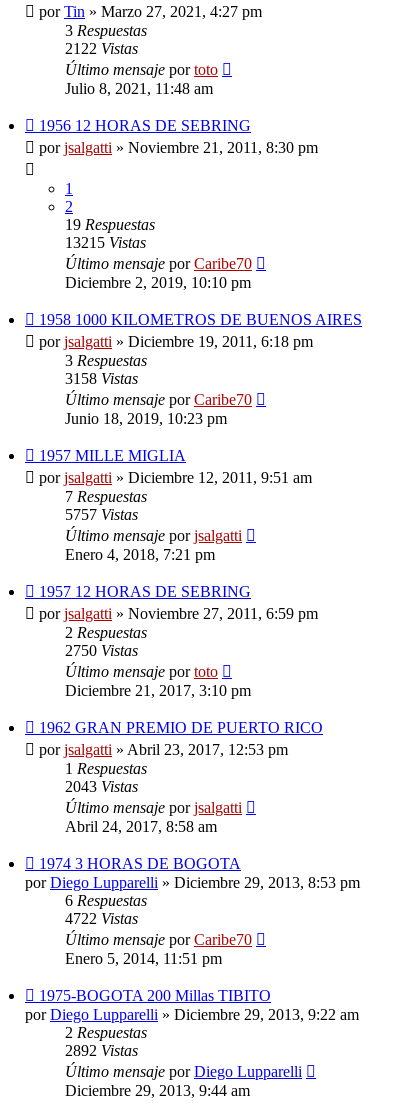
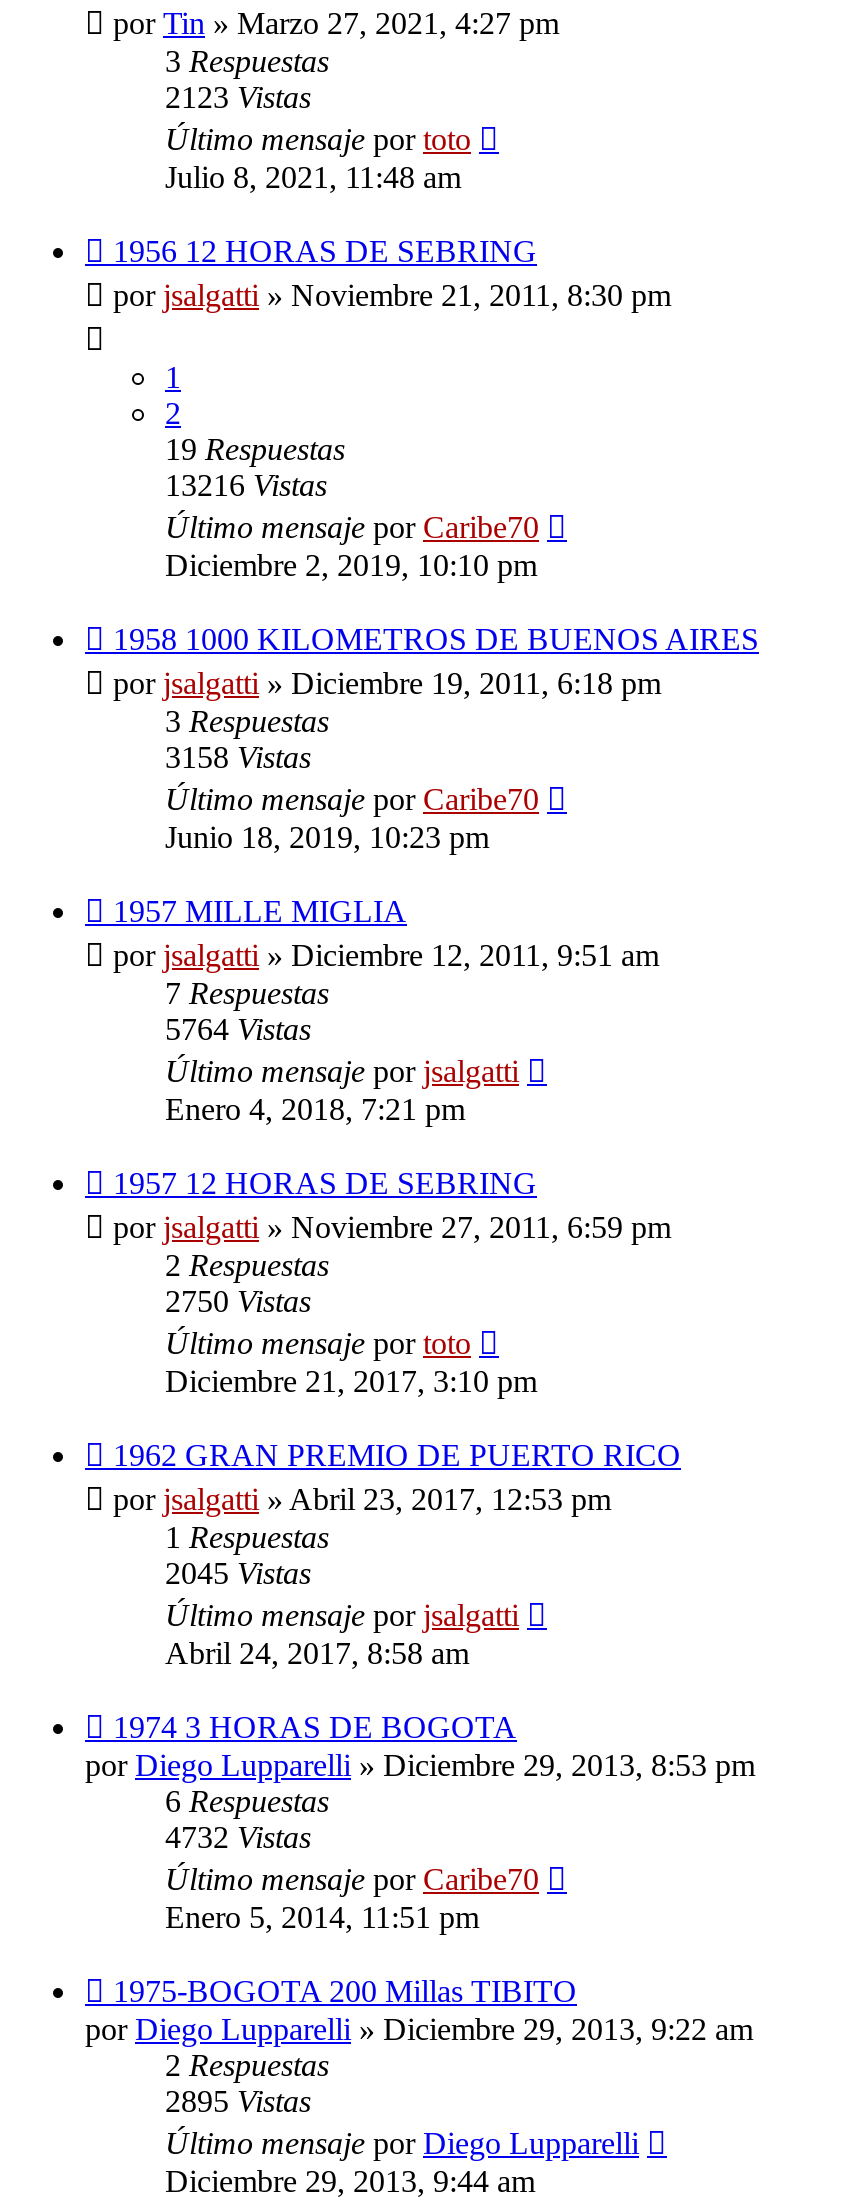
- 2122Vistas
+ 2123Vistas

- 13215Vistas
+ 13216Vistas

- 5757Vistas
+ 5764Vistas

- 2043Vistas
+ 2045Vistas

- 4722 Vistas
+ 4732 Vistas

- 2892Vistas
+ 2895Vistas
